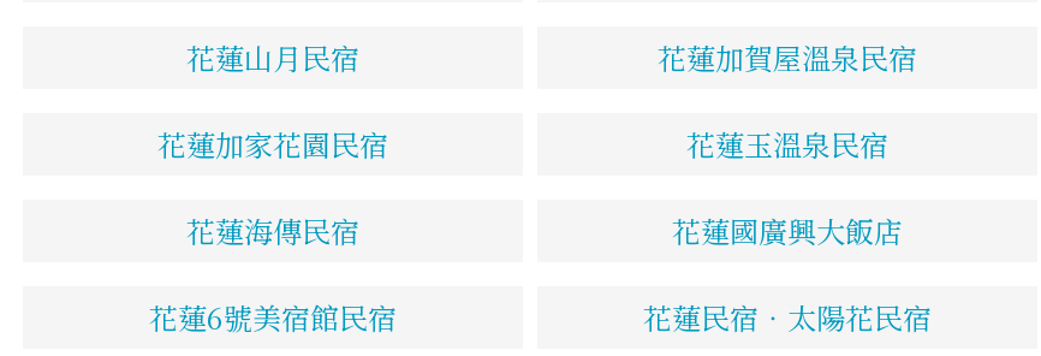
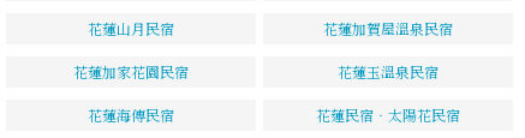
- 花蓮國廣興大飯店
- 花蓮6號美宿館民宿
